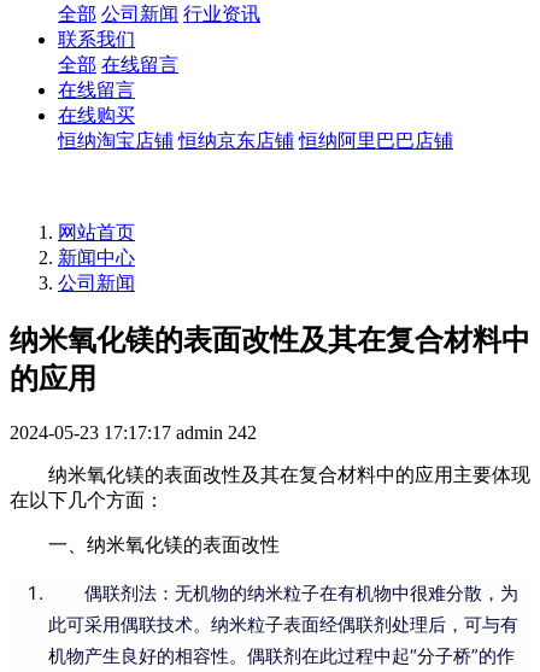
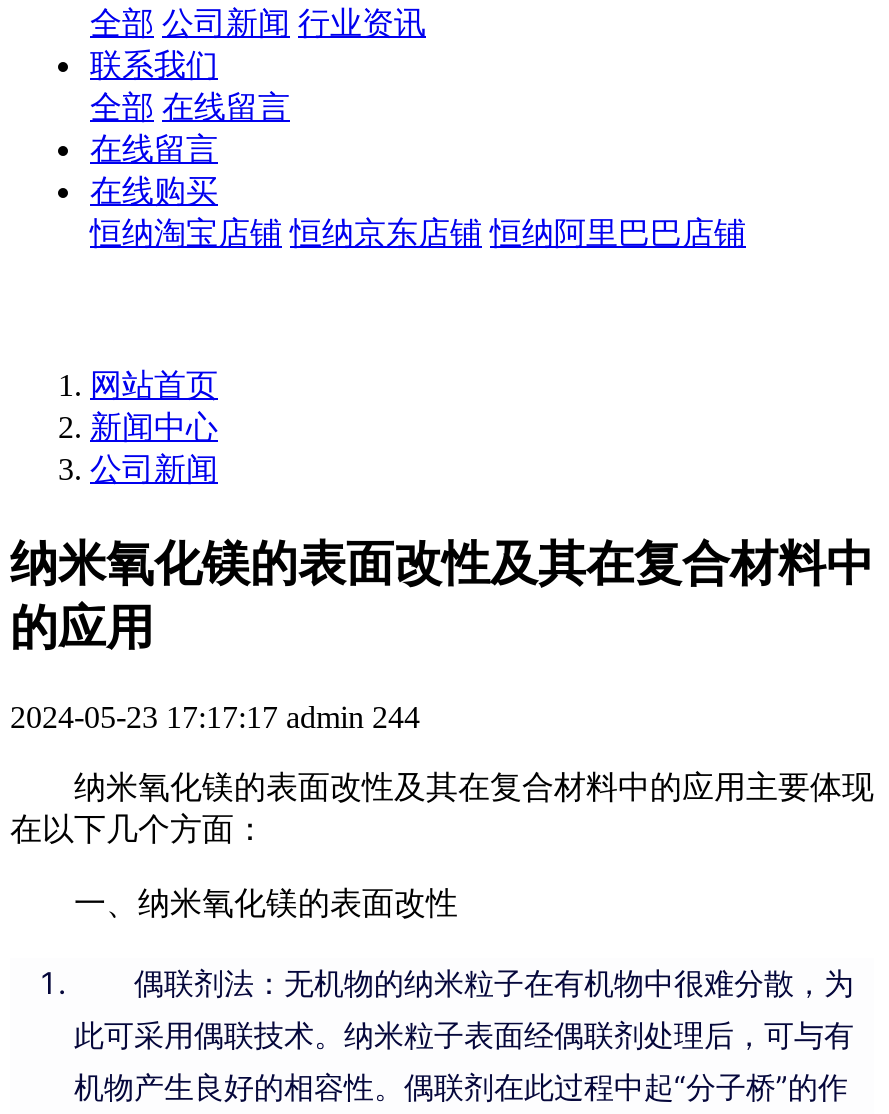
- 2024-05-23 17:17:17 admin 242
+ 2024-05-23 17:17:17 admin 244
